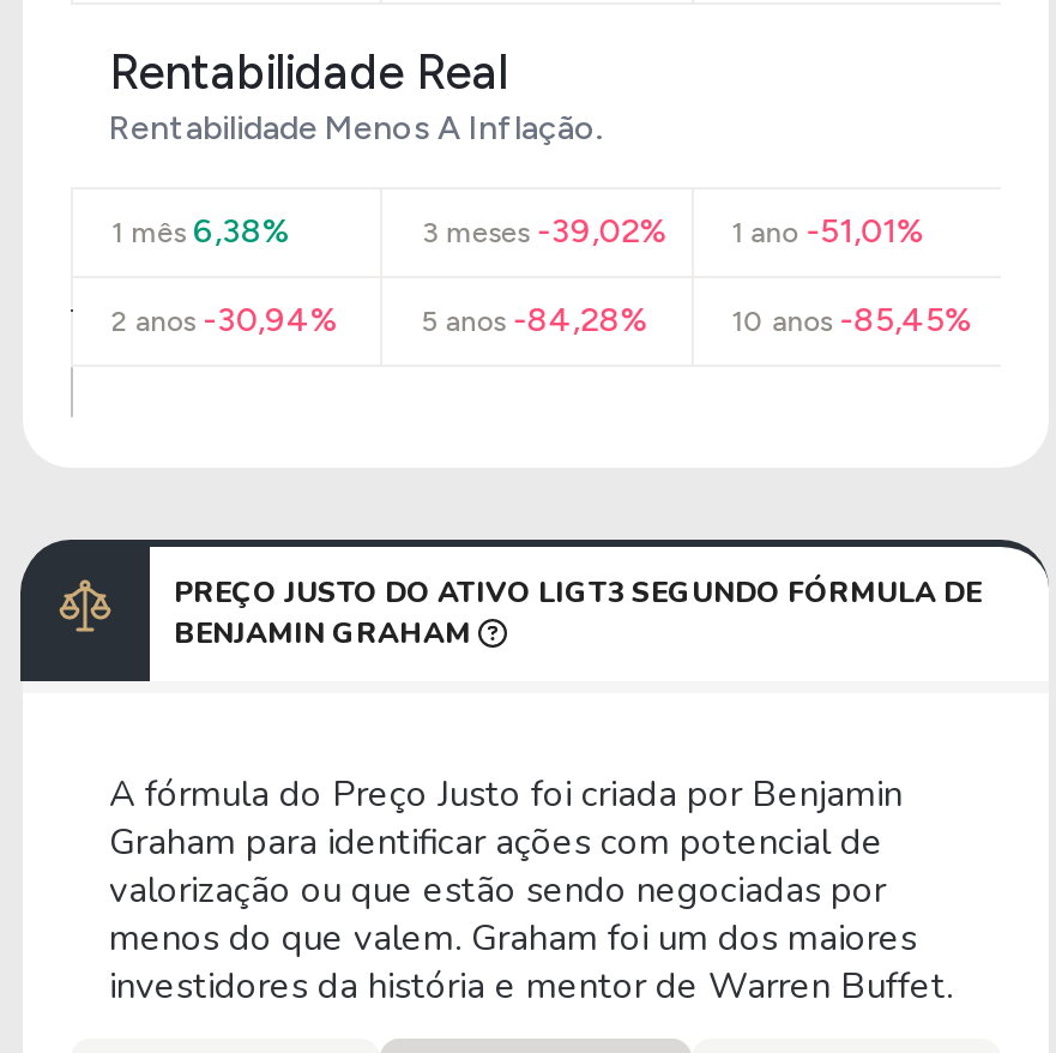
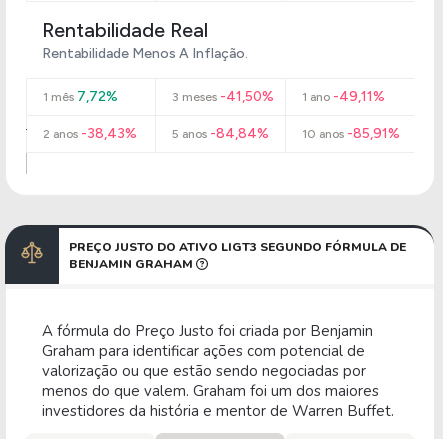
- 1 mês 6,38%
+ 1 mês 7,72%

- 3 meses -39,02%
+ 3 meses -41,50%

- 1 ano -51,01%
+ 1 ano -49,11%

- 2 anos -30,94%
+ 2 anos -38,43%

- 5 anos -84,28%
+ 5 anos -84,84%

- 10 anos -85,45%
+ 10 anos -85,91%
